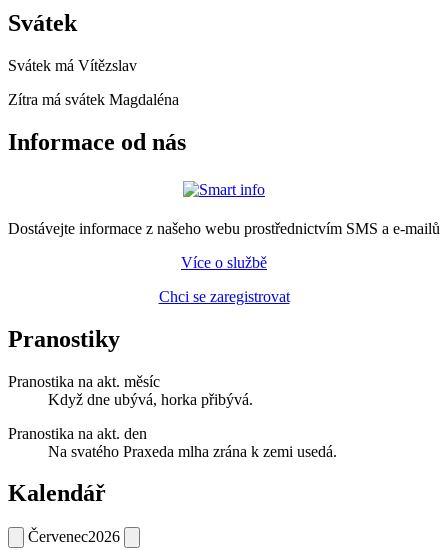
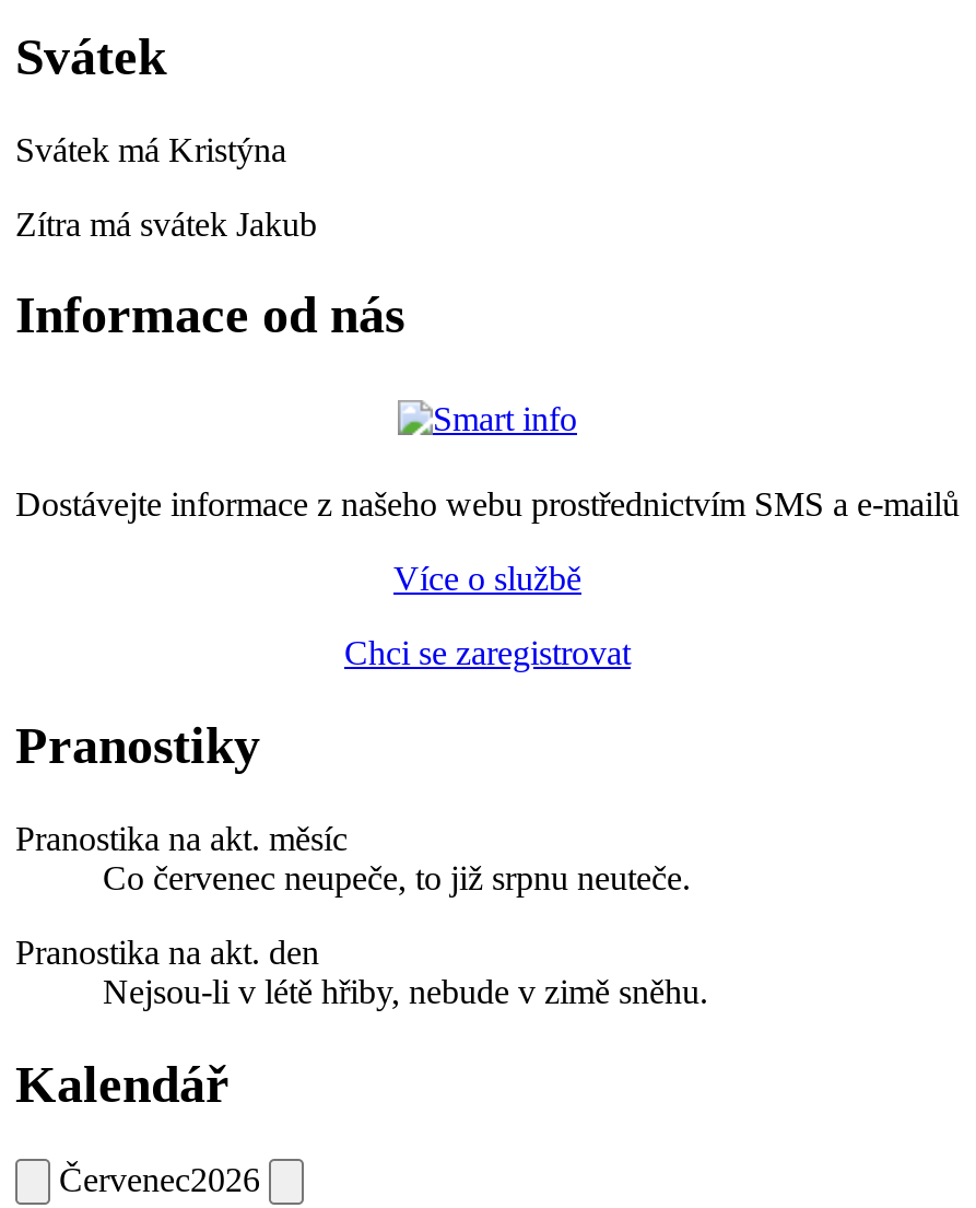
- Svátek má Vítězslav
+ Svátek má Kristýna

- Zítra má svátek Magdaléna
+ Zítra má svátek Jakub

- Když dne ubývá, horka přibývá.
+ Co červenec neupeče, to již srpnu neuteče.

- Na svatého Praxeda mlha zrána k zemi usedá.
+ Nejsou-li v létě hřiby, nebude v zimě sněhu.
